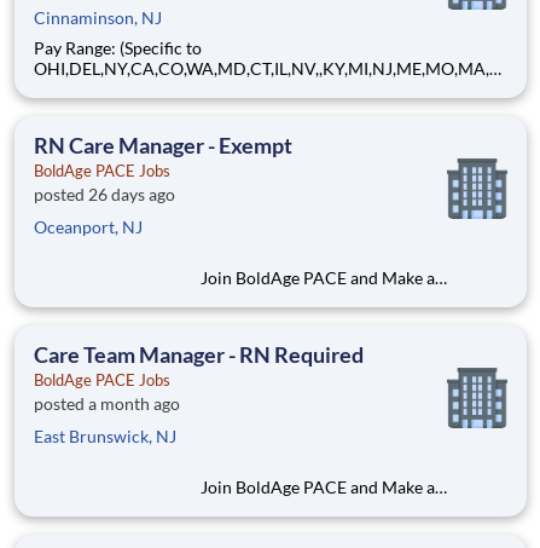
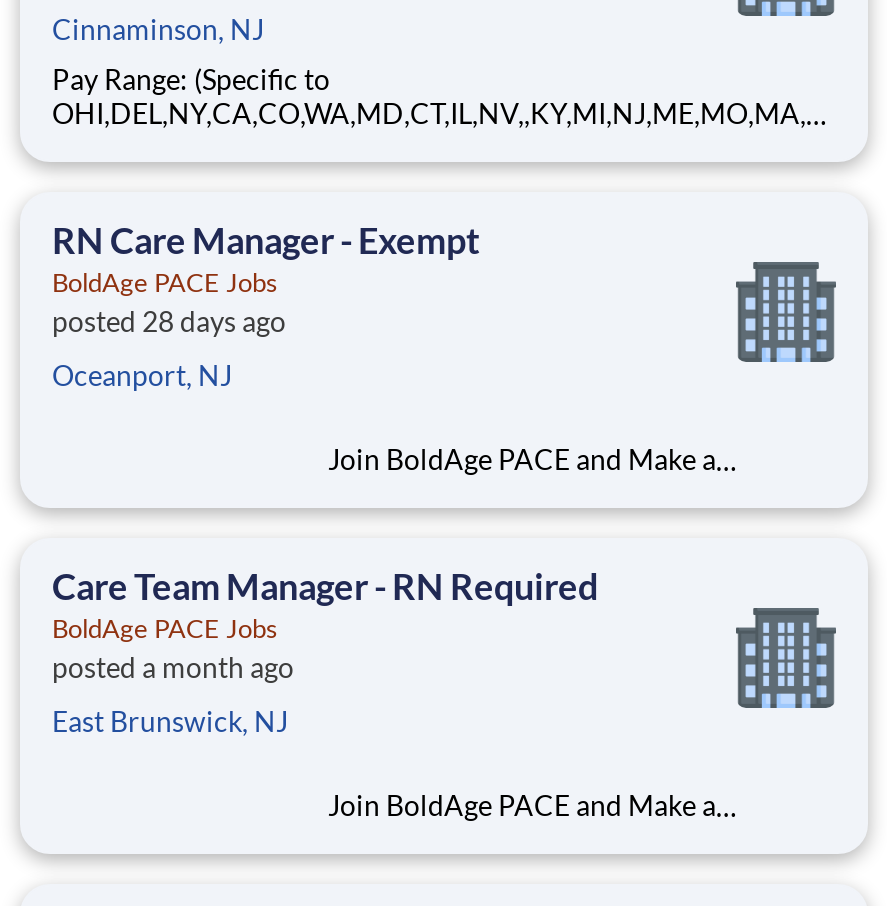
- posted 26 days ago
+ posted 28 days ago
